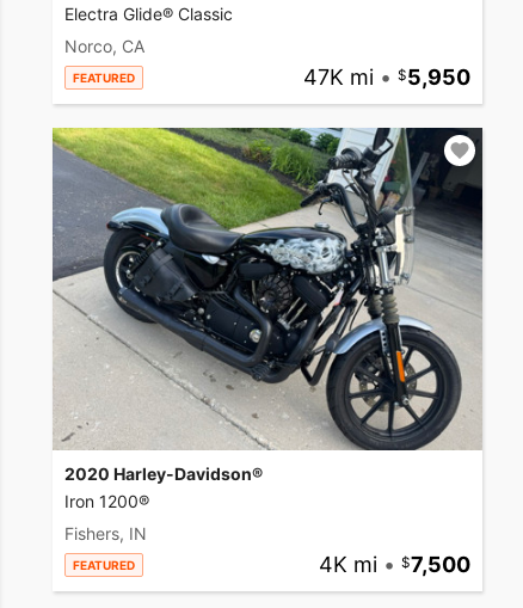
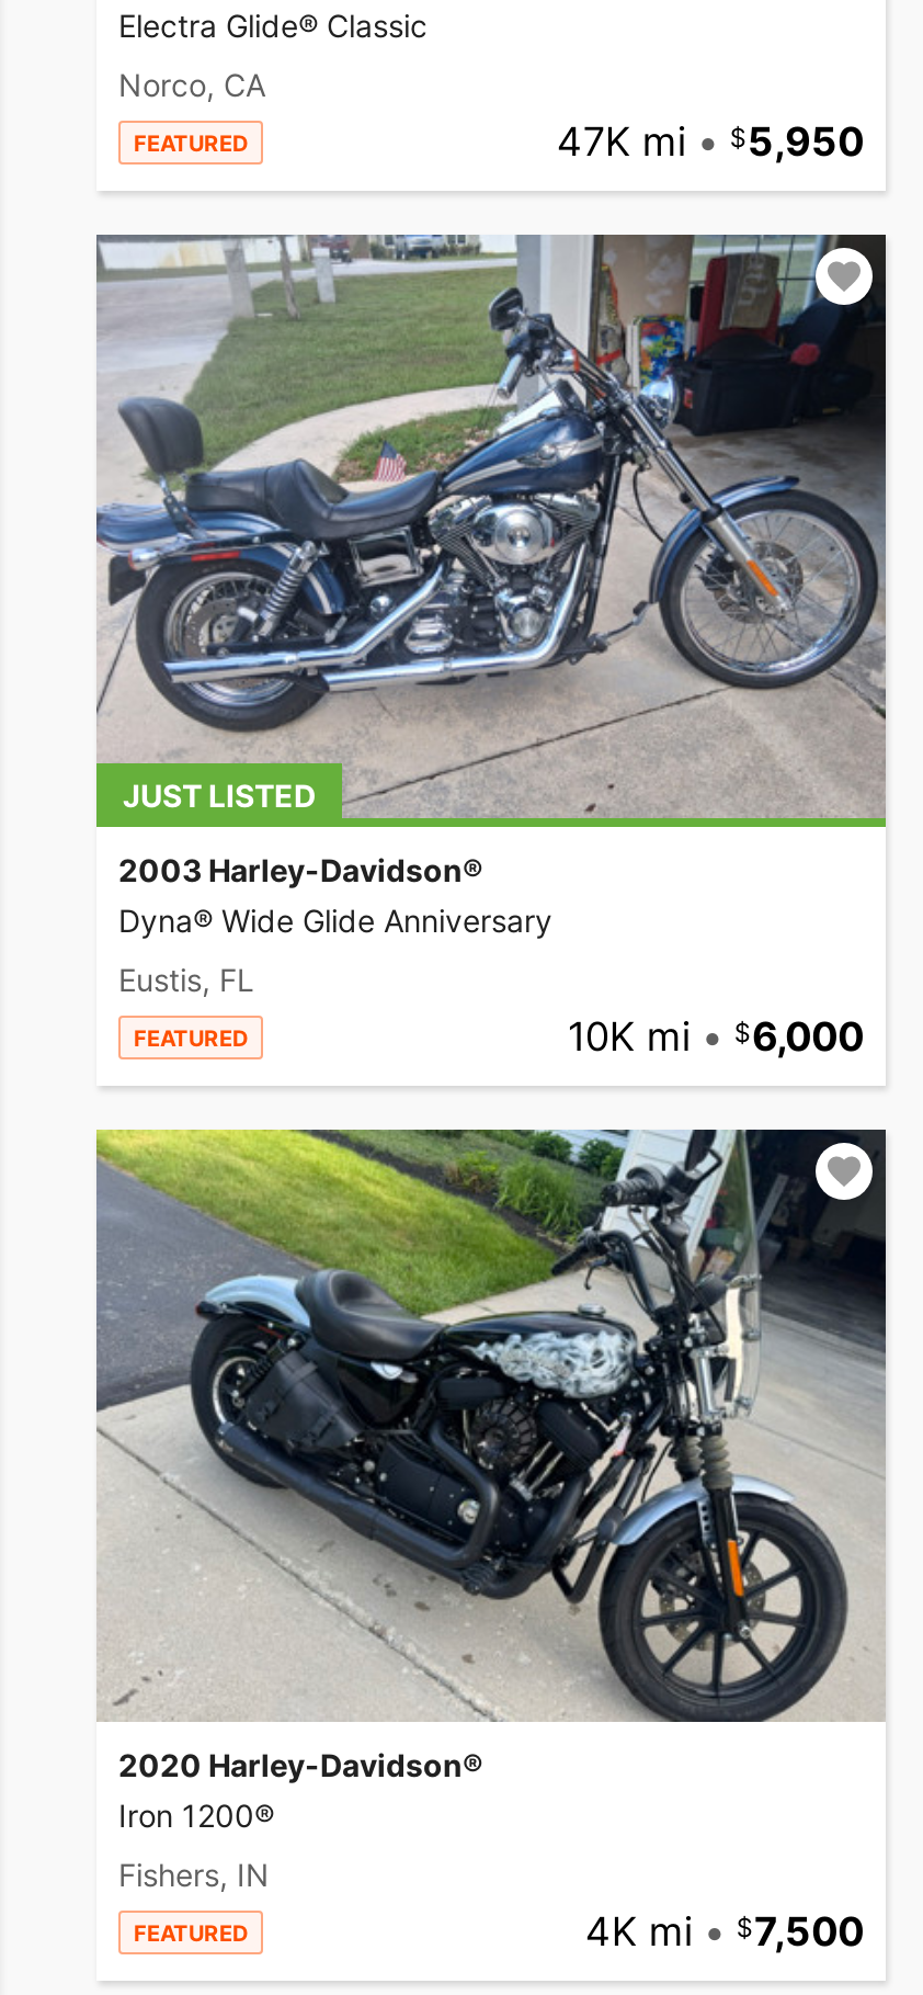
+ [image]
+ JUST LISTED
+ 2003 Harley-Davidson®
+ Dyna® Wide Glide Anniversary
+ Eustis, FL
+ FEATURED
+ 10K mi •
+ 6,000
